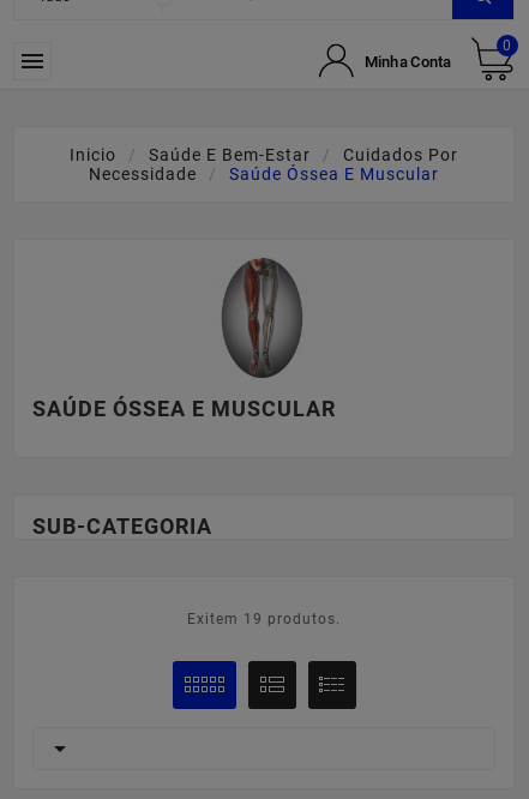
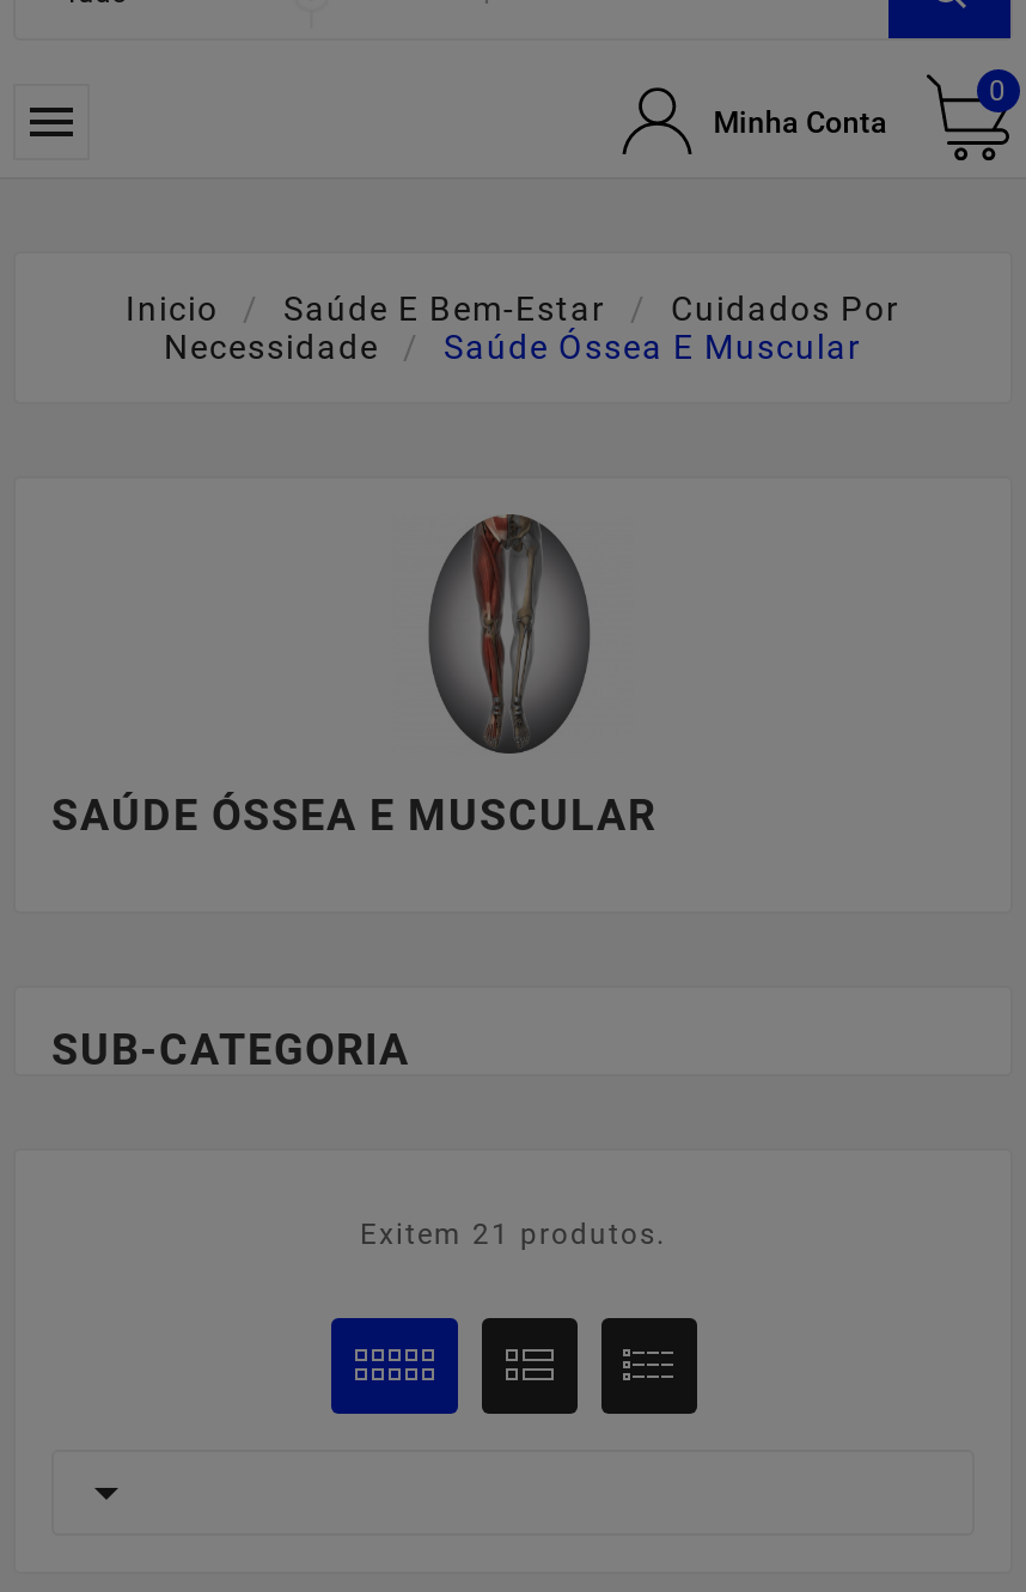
- Exitem 19 produtos.
+ Exitem 21 produtos.
